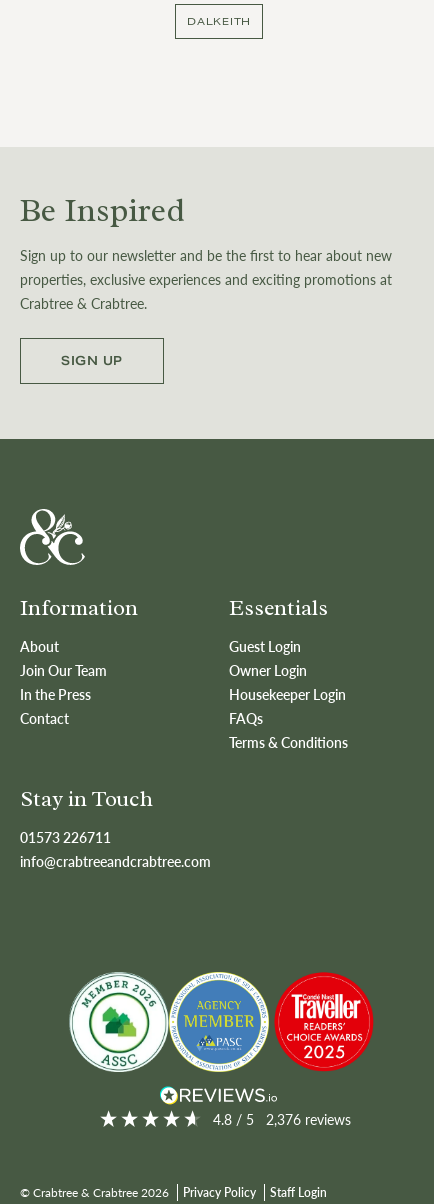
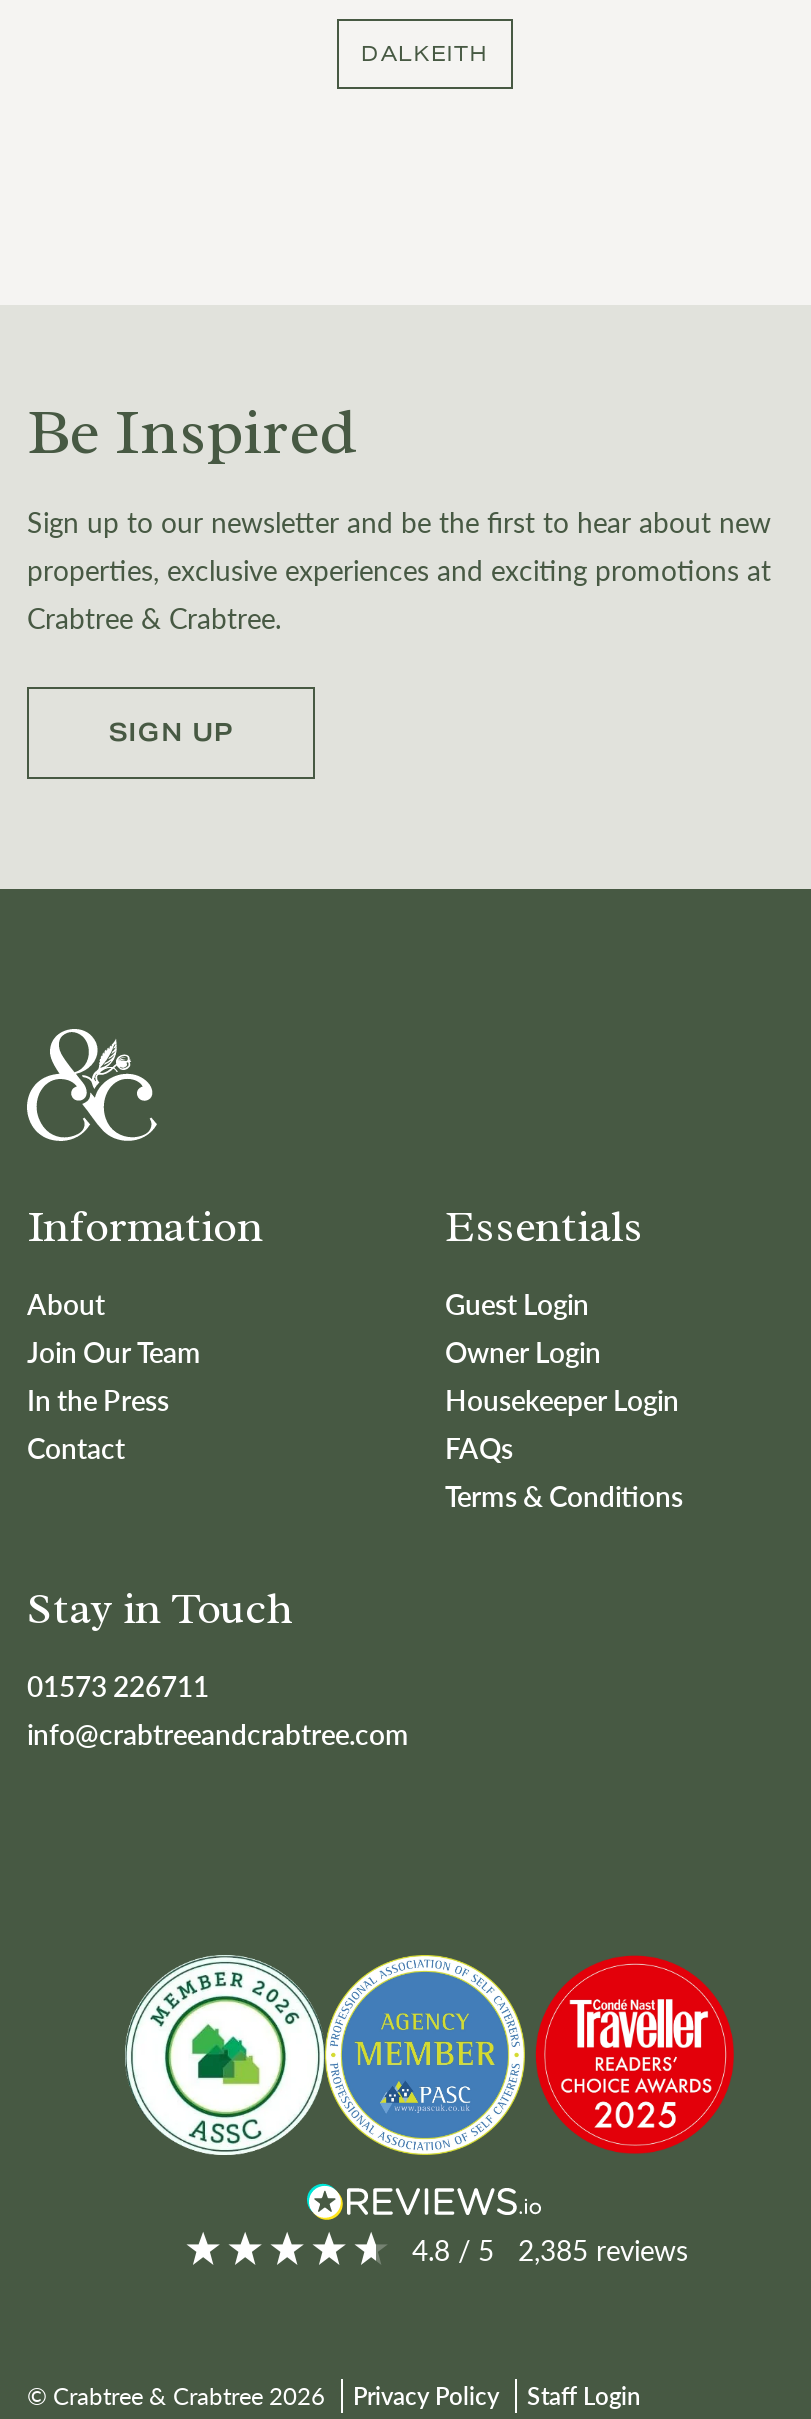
- 4.8 / 5 2,376 reviews
+ 4.8 / 5 2,385 reviews
